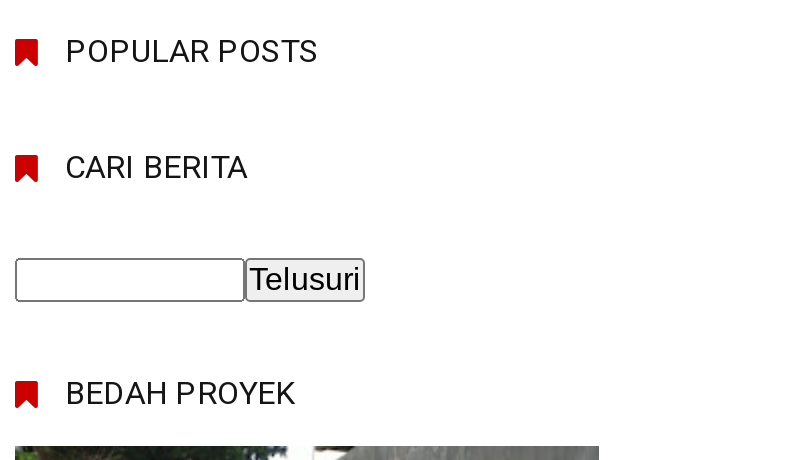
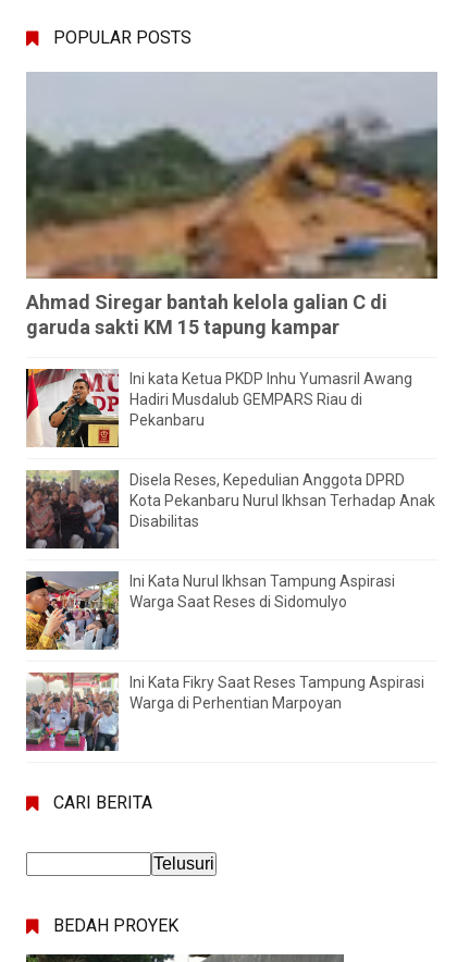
+ [image]
+ Ahmad Siregar bantah kelola galian C di
+ garuda sakti KM 15 tapung kampar
+ Ini kata Ketua PKDP Inhu Yumasril Awang
+ Hadiri Musdalub GEMPARS Riau di
+ Pekanbaru
+ Disela Reses, Kepedulian Anggota DPRD
+ Kota Pekanbaru Nurul Ikhsan Terhadap Anak
+ Disabilitas
+ Ini Kata Nurul Ikhsan Tampung Aspirasi
+ Warga Saat Reses di Sidomulyo

+ [image]
+ Ini Kata Fikry Saat Reses Tampung Aspirasi
+ Warga di Perhentian Marpoyan

+ [image]

+ [image]

+ [image]
